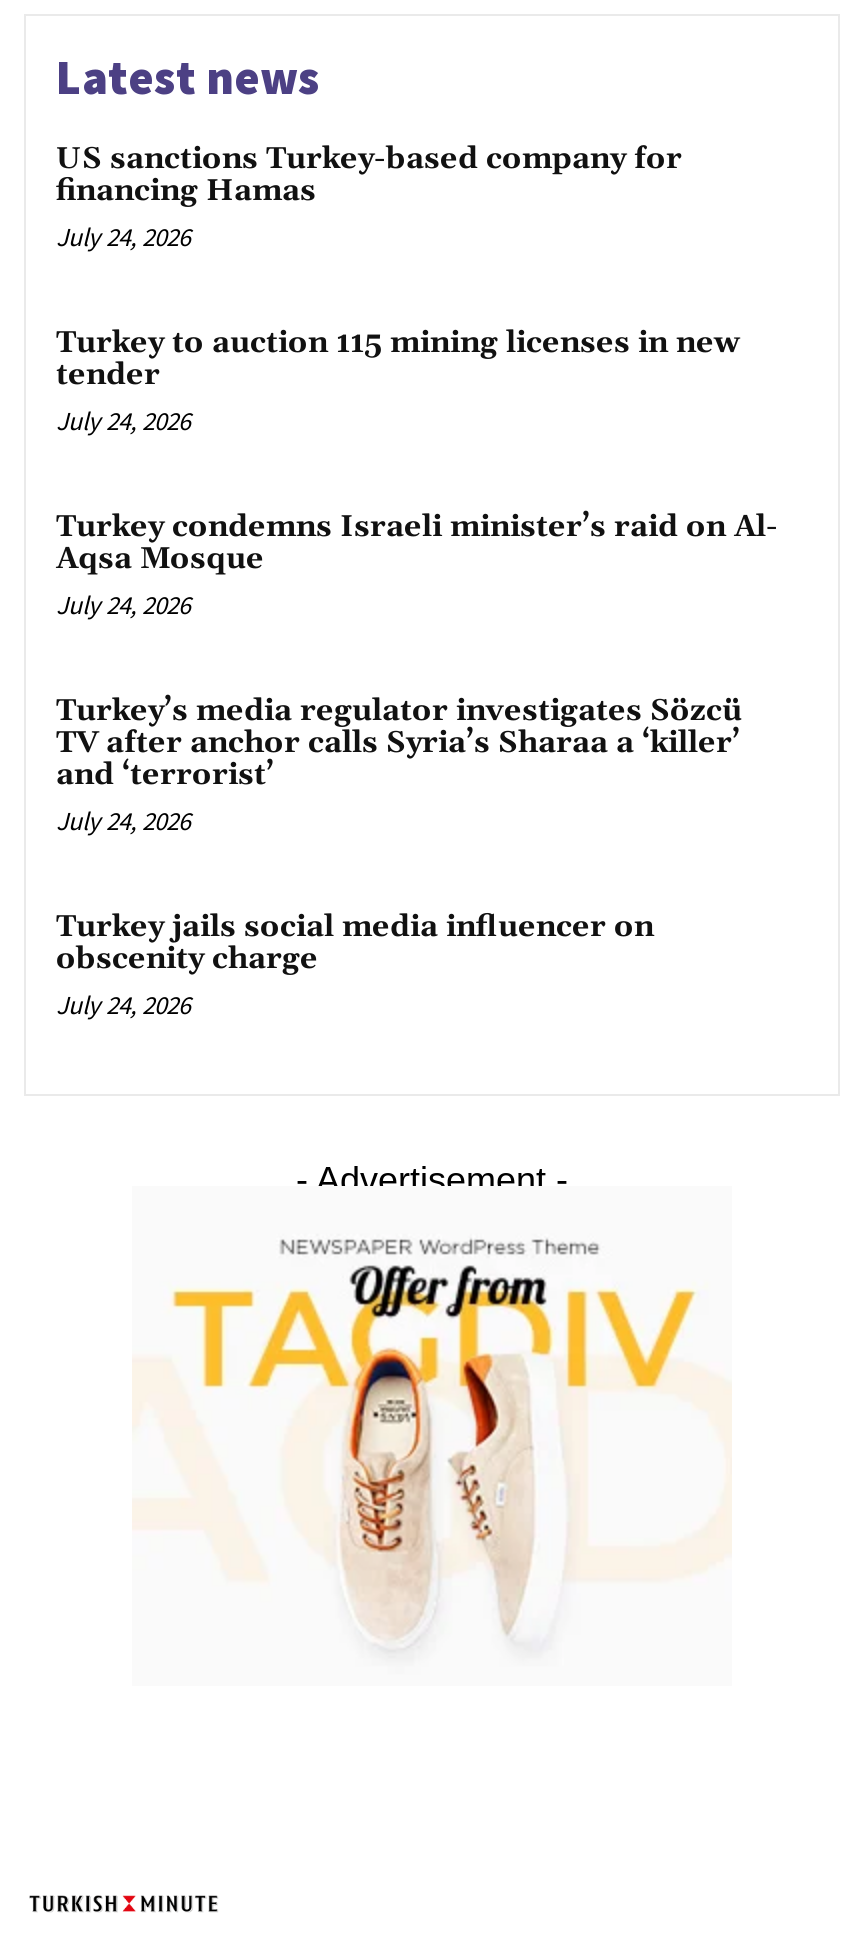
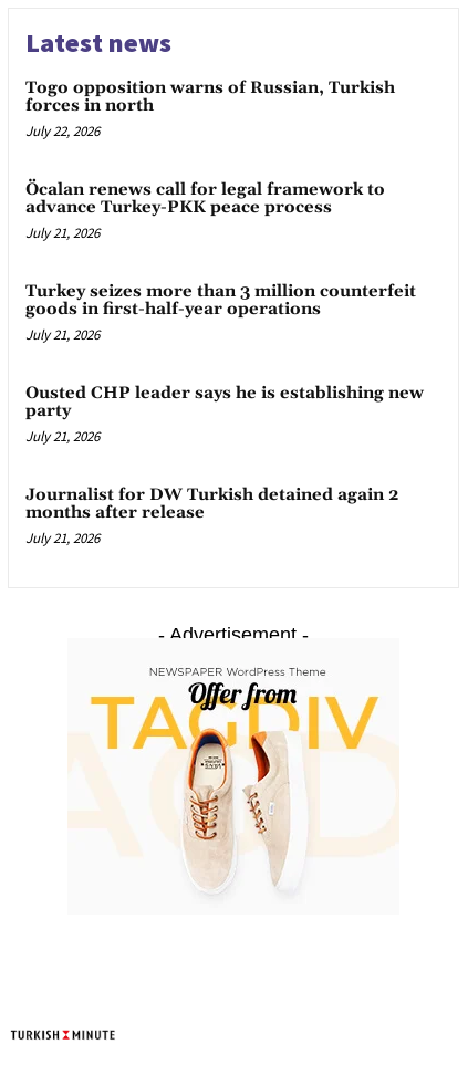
- US sanctions Turkey-based company for
- financing Hamas
- July 24, 2026
+ Togo opposition warns of Russian, Turkish
+ forces in north
+ July 22, 2026

- Turkey to auction 115 mining licenses in new
- tender
- July 24, 2026
+ Öcalan renews call for legal framework to
+ advance Turkey-PKK peace process
+ July 21, 2026

- Turkey condemns Israeli minister’s raid on Al-
- Aqsa Mosque
- July 24, 2026
+ Turkey seizes more than 3 million counterfeit
+ goods in first-half-year operations
+ July 21, 2026

- Turkey’s media regulator investigates Sözcü
- TV after anchor calls Syria’s Sharaa a ‘killer’
- and ‘terrorist’
- July 24, 2026
+ Ousted CHP leader says he is establishing new
+ party
+ July 21, 2026

- Turkey jails social media influencer on
- obscenity charge
- July 24, 2026
+ Journalist for DW Turkish detained again 2
+ months after release
+ July 21, 2026
